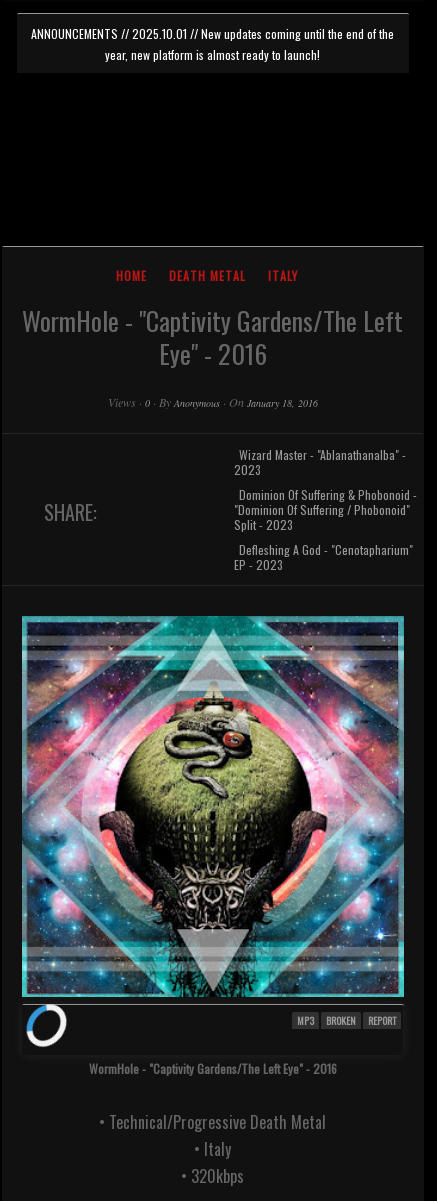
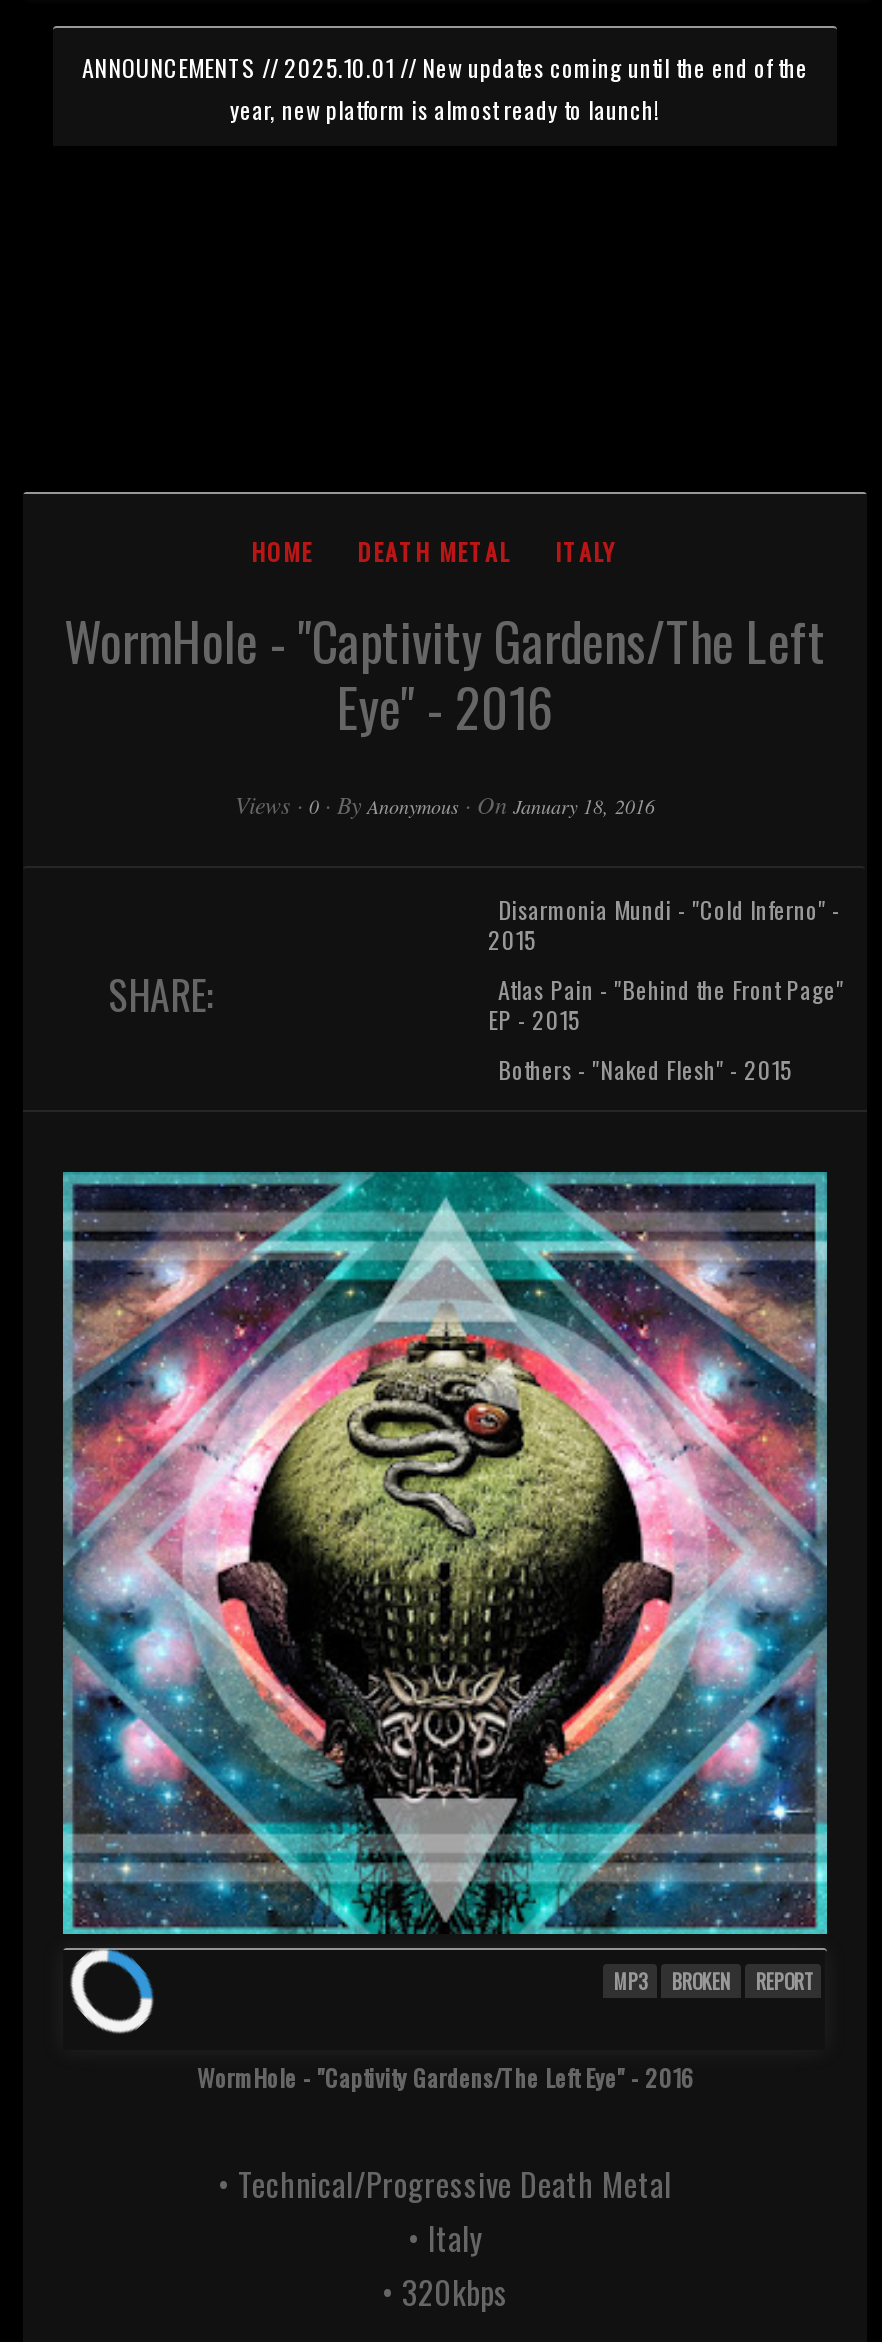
- Wizard Master - "Ablanathanalba" -
- 2023
+ Disarmonia Mundi - "Cold Inferno" -
+ 2015

- Dominion Of Suffering & Phobonoid -
- "Dominion Of Suffering / Phobonoid"
- Split - 2023
+ Atlas Pain - "Behind the Front Page"
+ EP - 2015

- Defleshing A God - "Cenotapharium"
- EP - 2023
+ Bothers - "Naked Flesh" - 2015

- [image]
+ [image]
